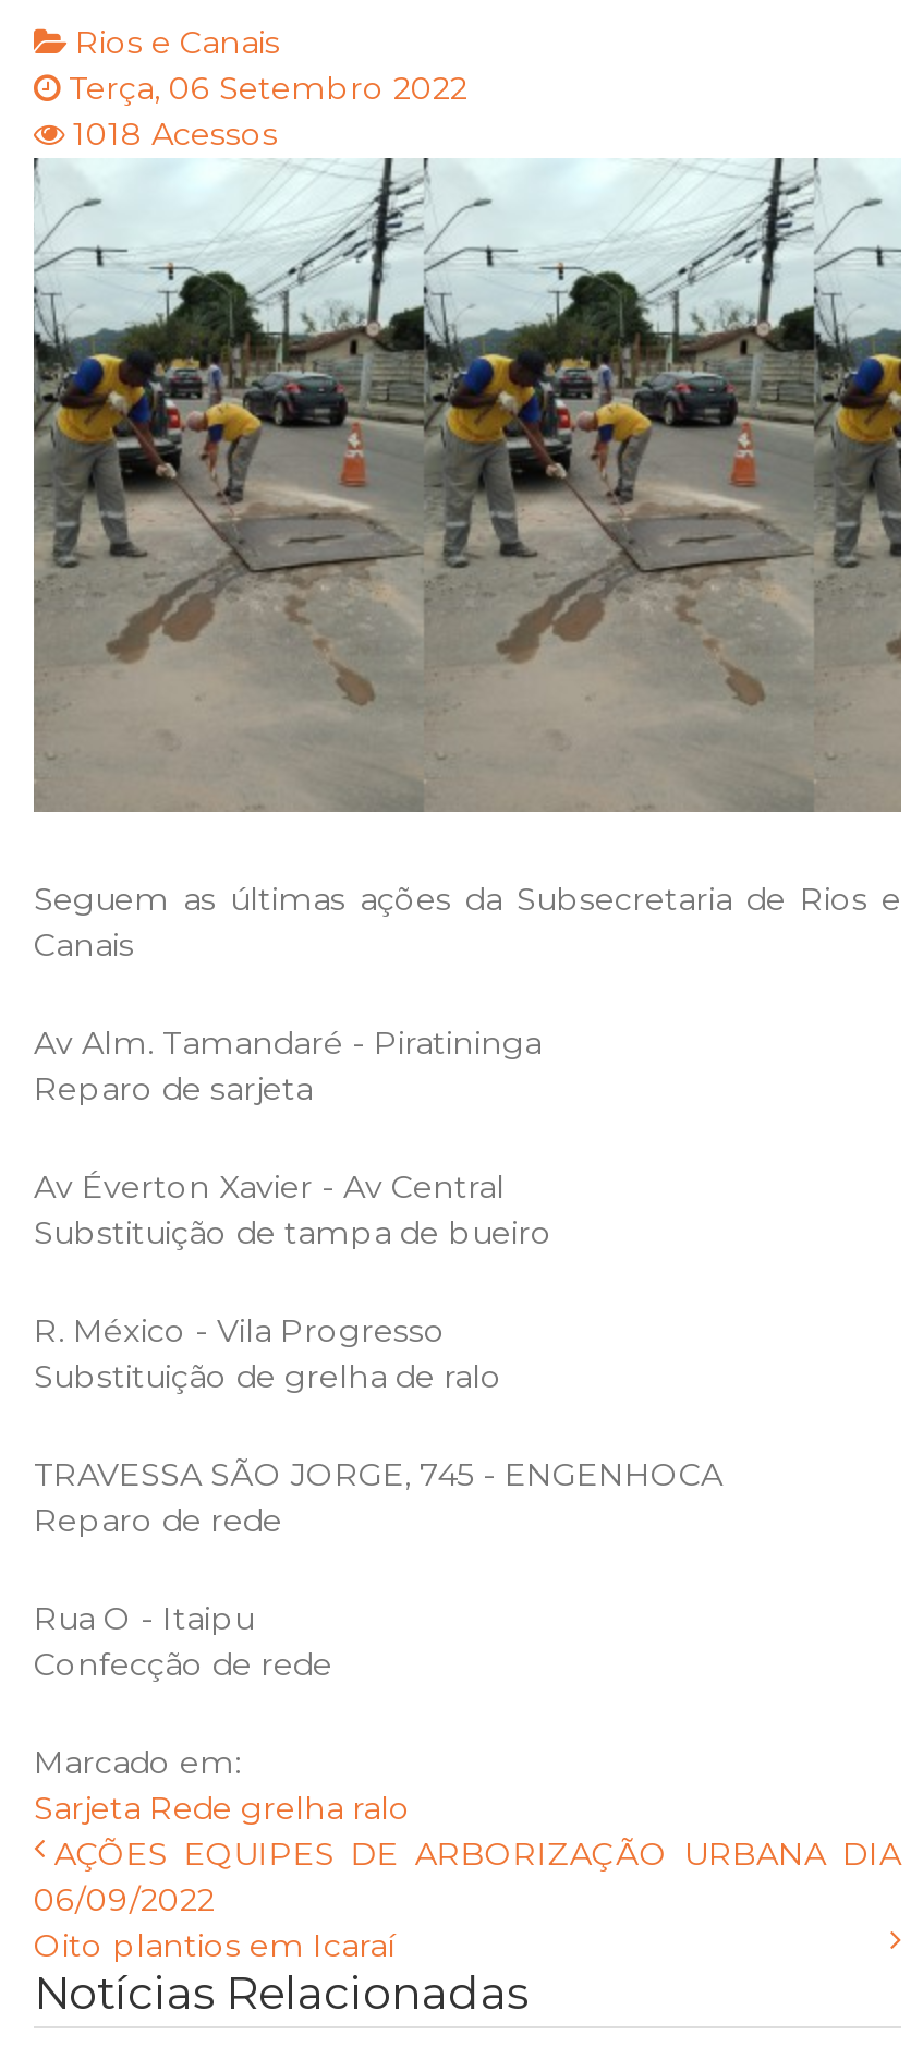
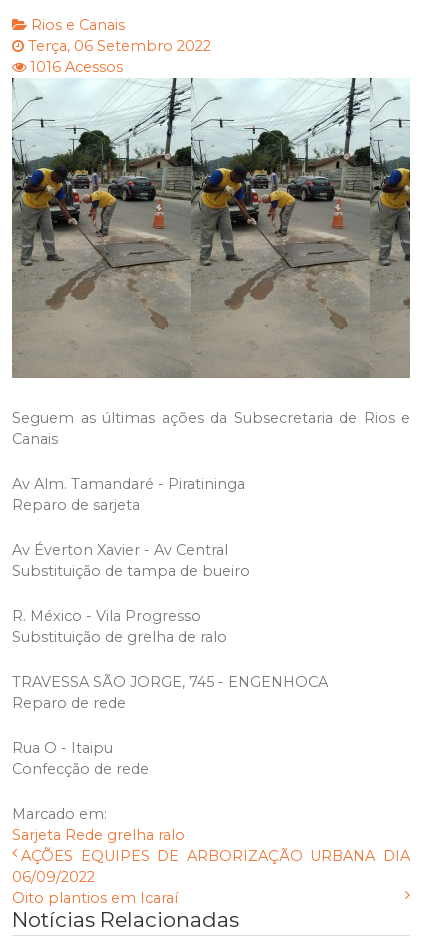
- 1018 Acessos
+ 1016 Acessos
